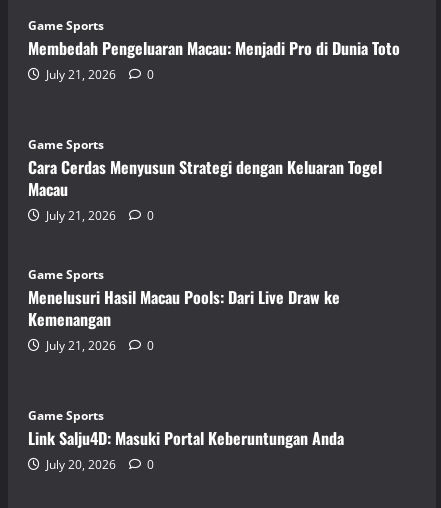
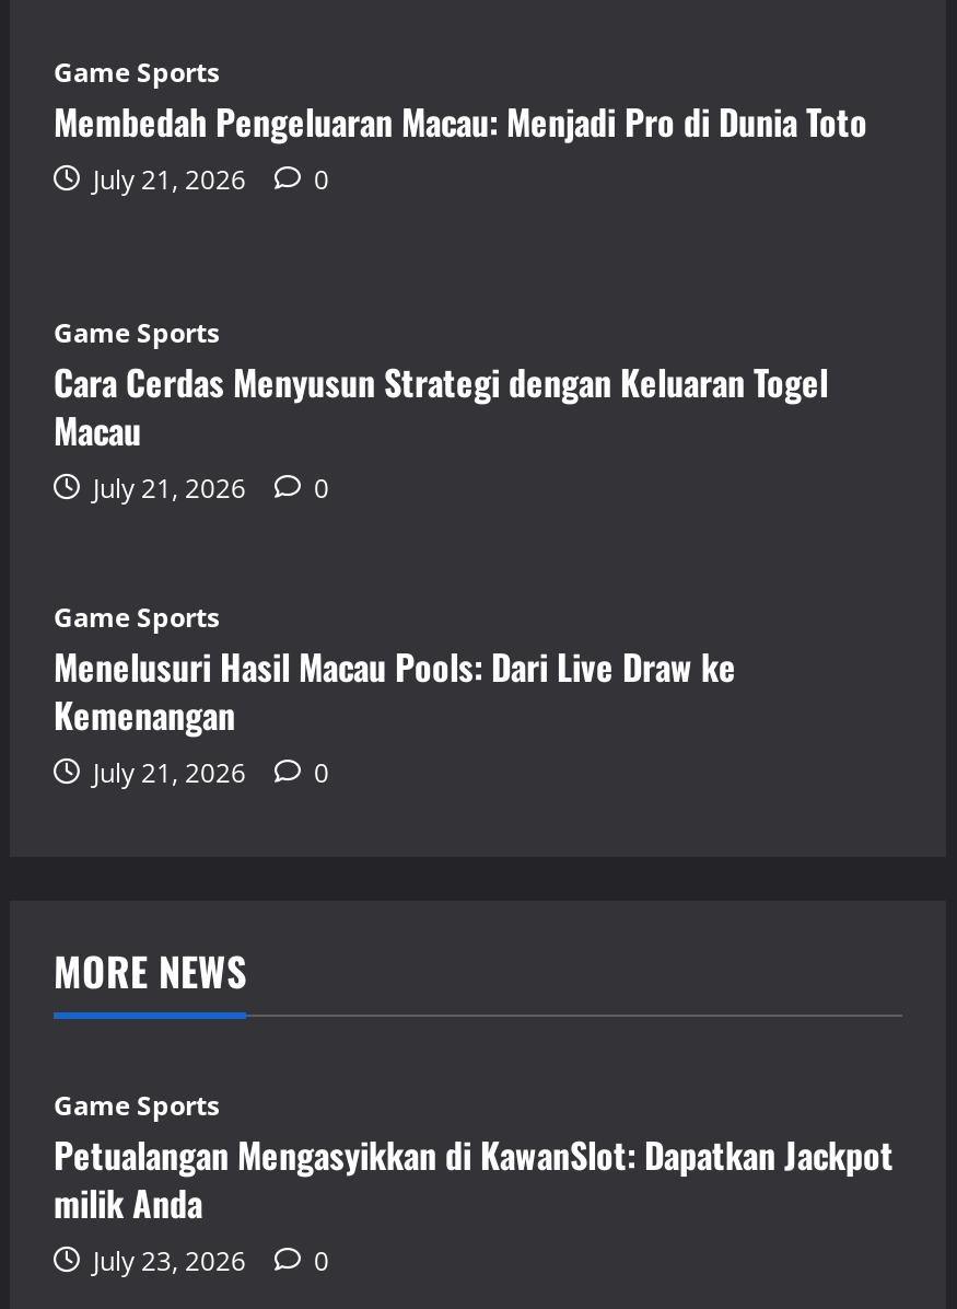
+ MORE NEWS

- Link Salju4D: Masuki Portal Keberuntungan Anda
- July 20, 2026
+ Petualangan Mengasyikkan di KawanSlot: Dapatkan Jackpot
+ milik Anda
+ July 23, 2026
